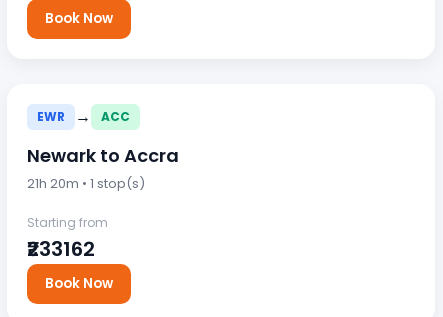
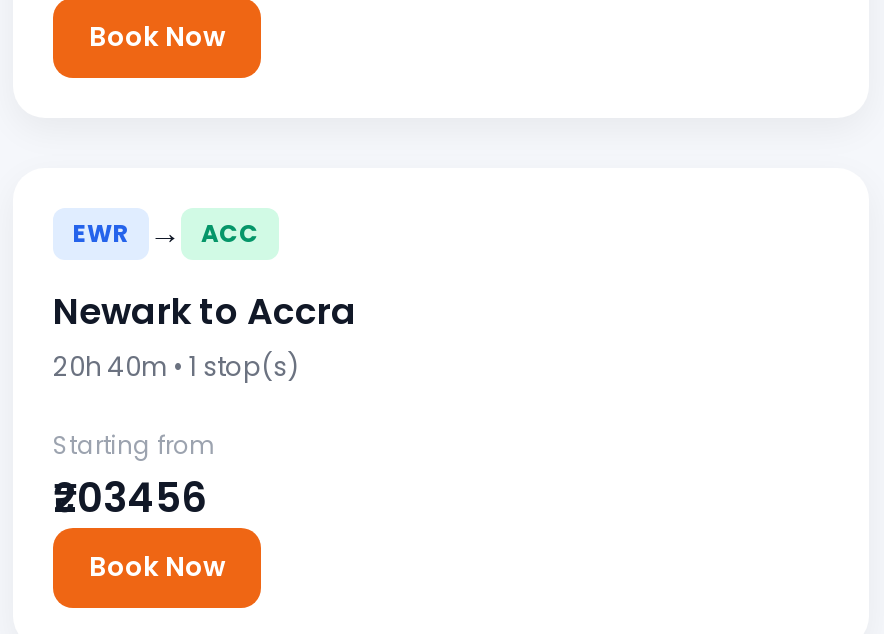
- 21h 20m • 1 stop(s)
+ 20h 40m • 1 stop(s)

- ₹233162
+ ₹203456
